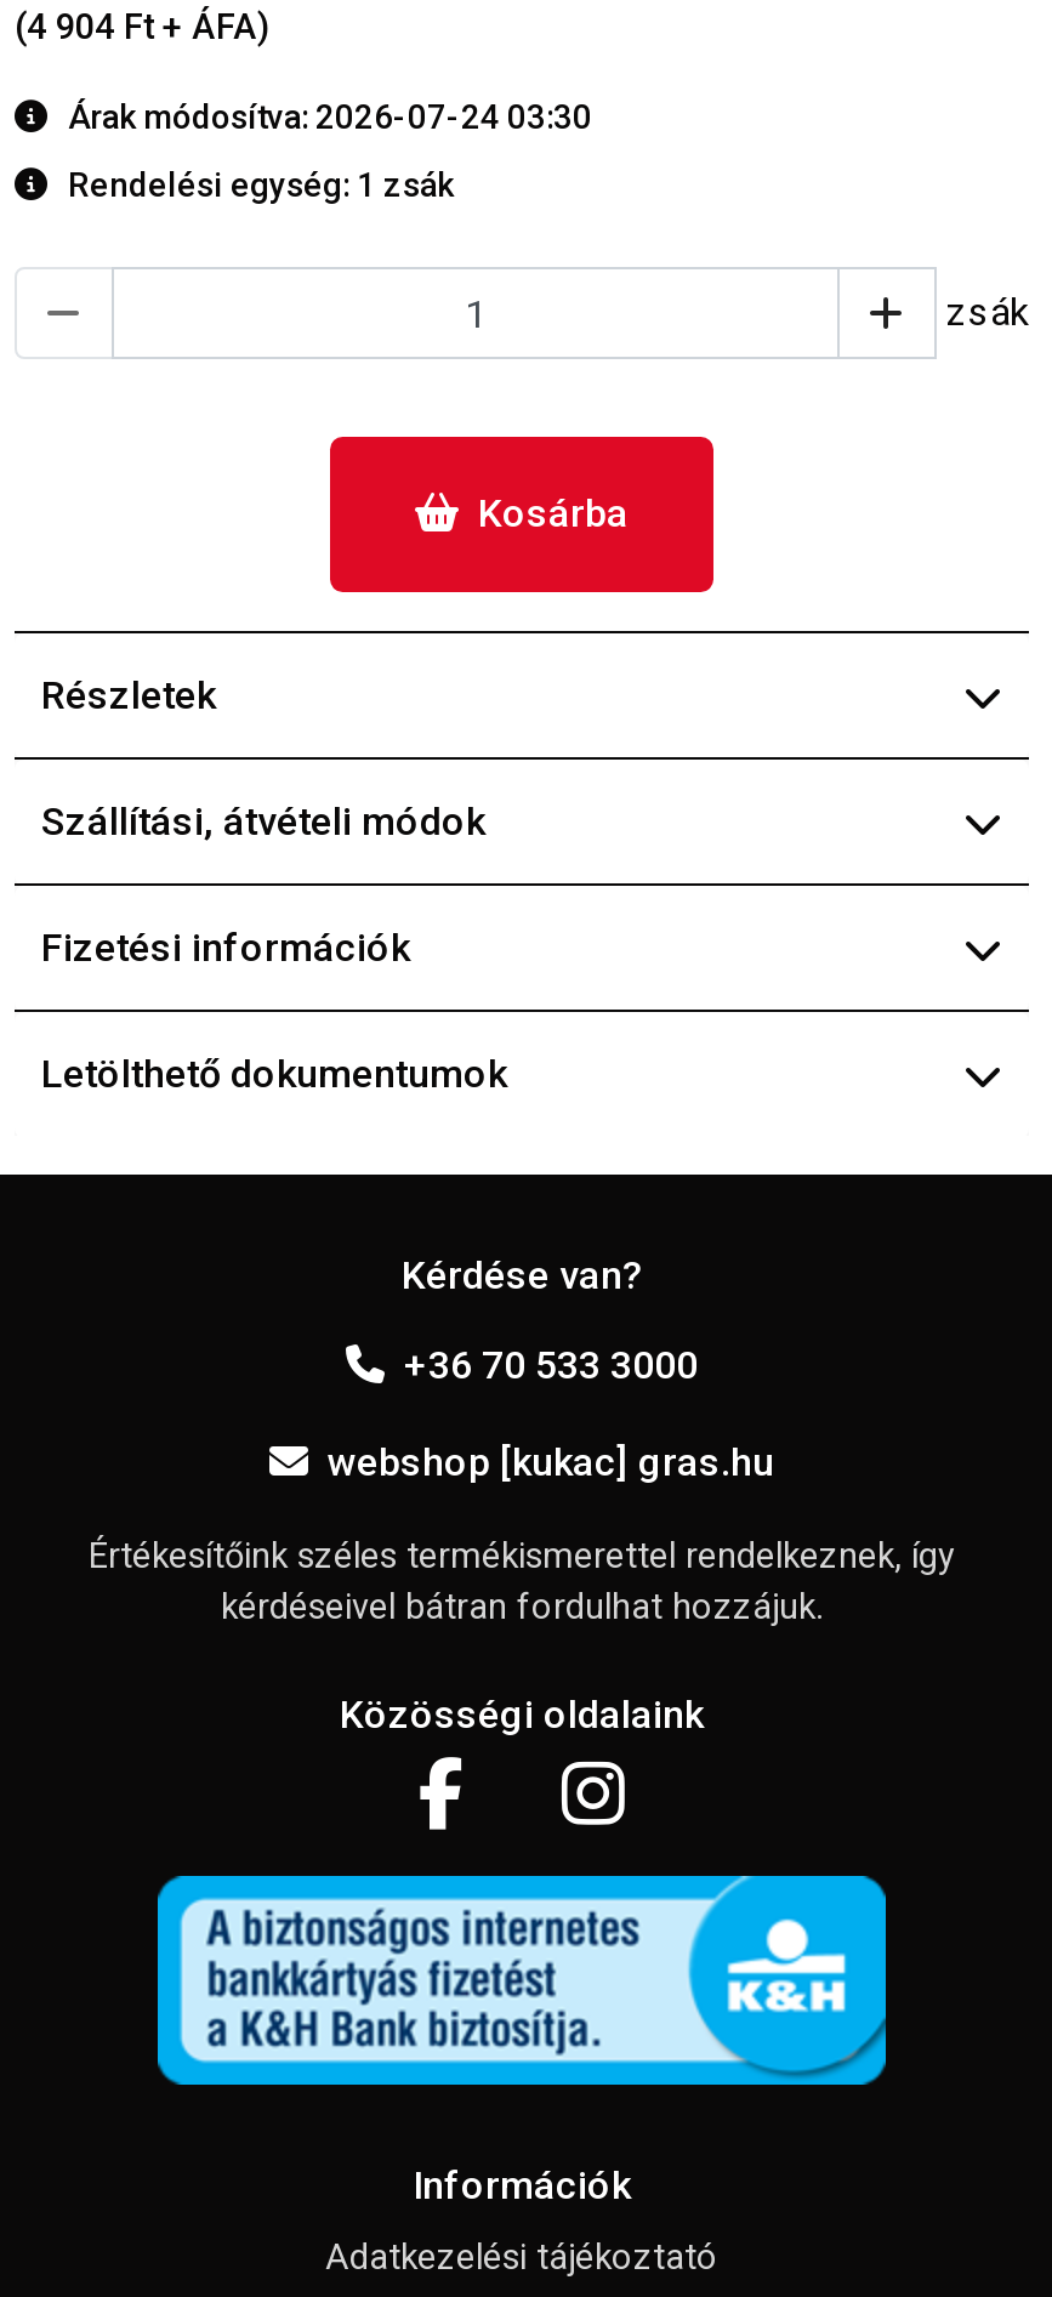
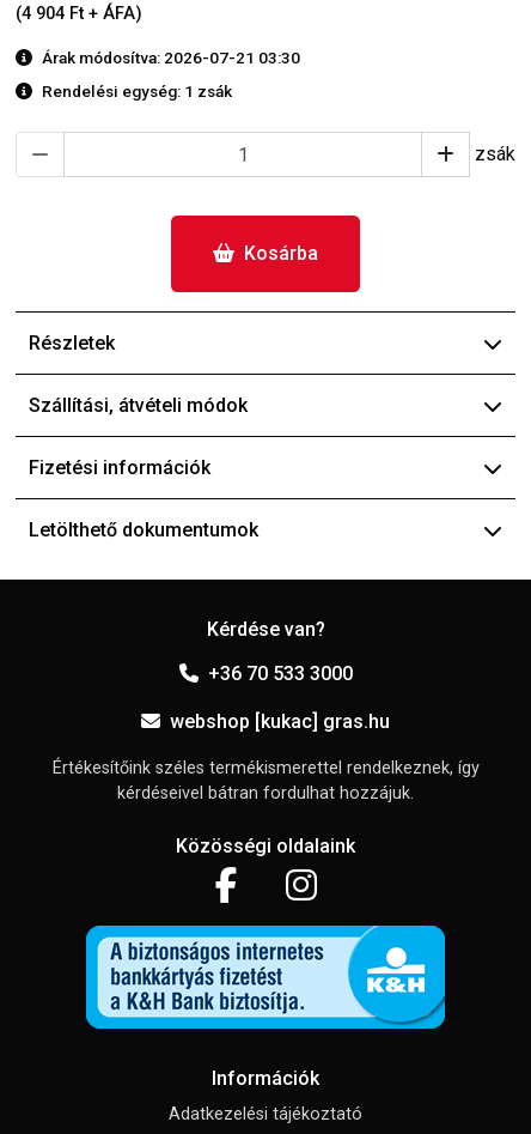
- Árak módosítva: 2026-07-24 03:30
+ Árak módosítva: 2026-07-21 03:30
